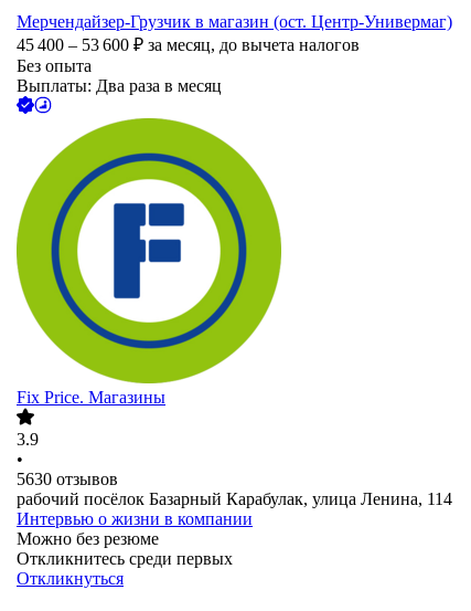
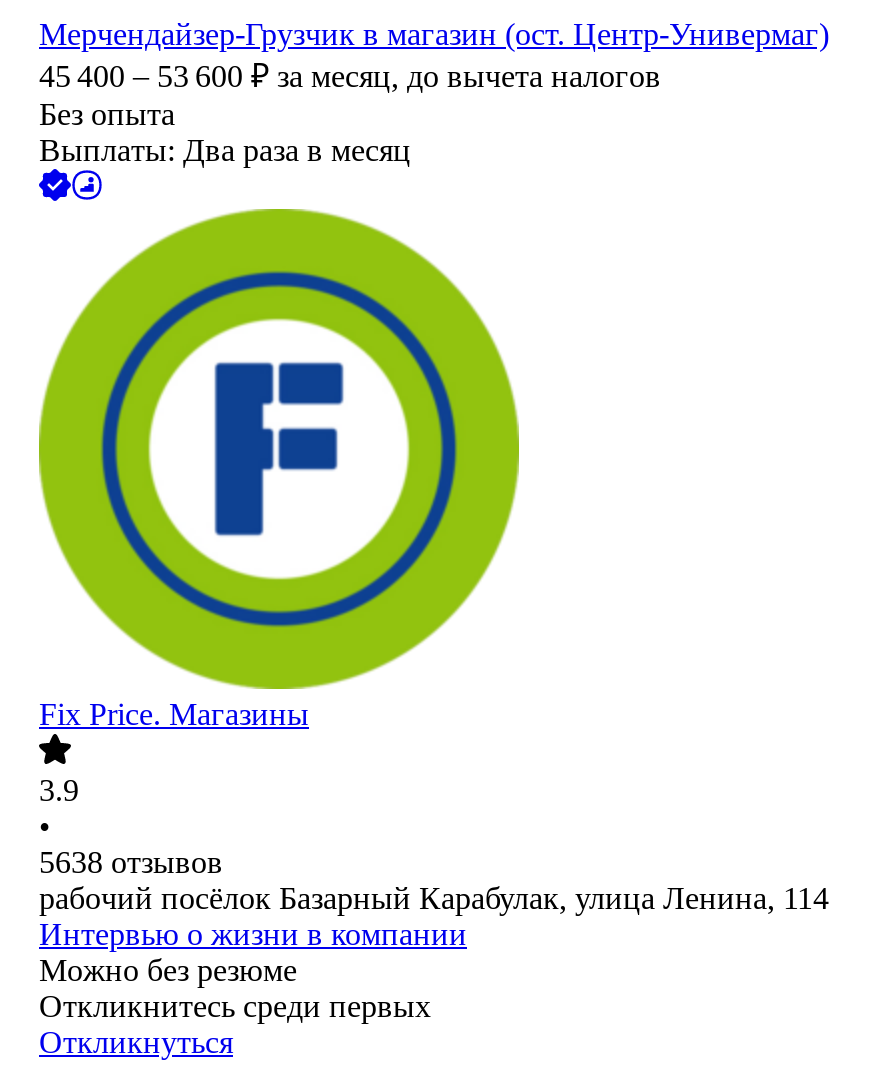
- 5630 отзывов
+ 5638 отзывов
